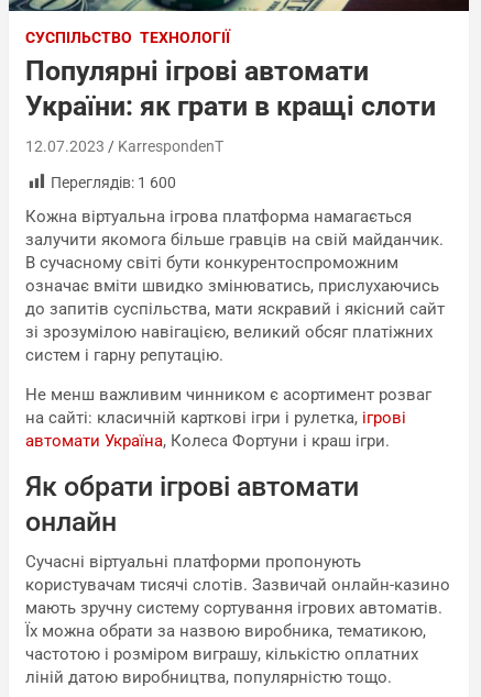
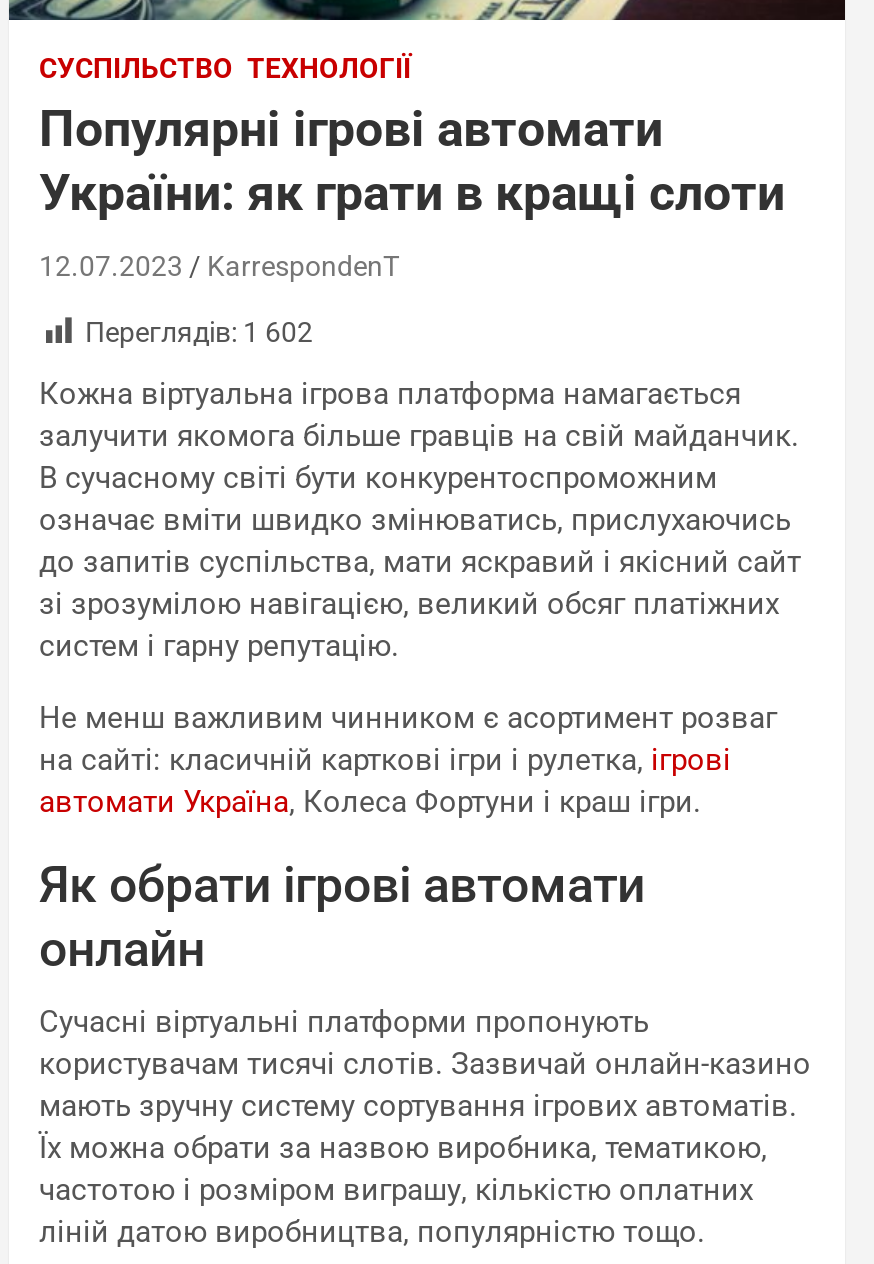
- Переглядів: 1 600
+ Переглядів: 1 602
